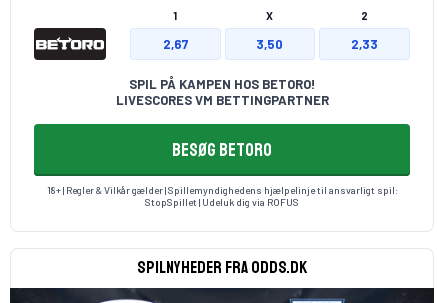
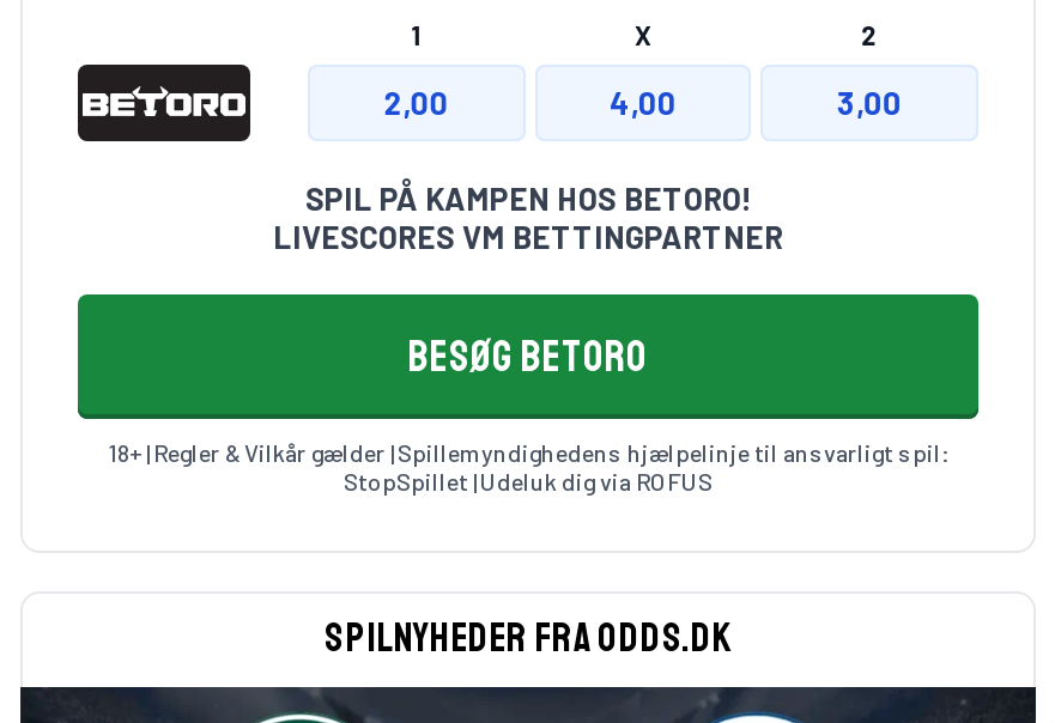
- 2,67
+ 2,00

- 3,50
+ 4,00

- 2,33
+ 3,00
